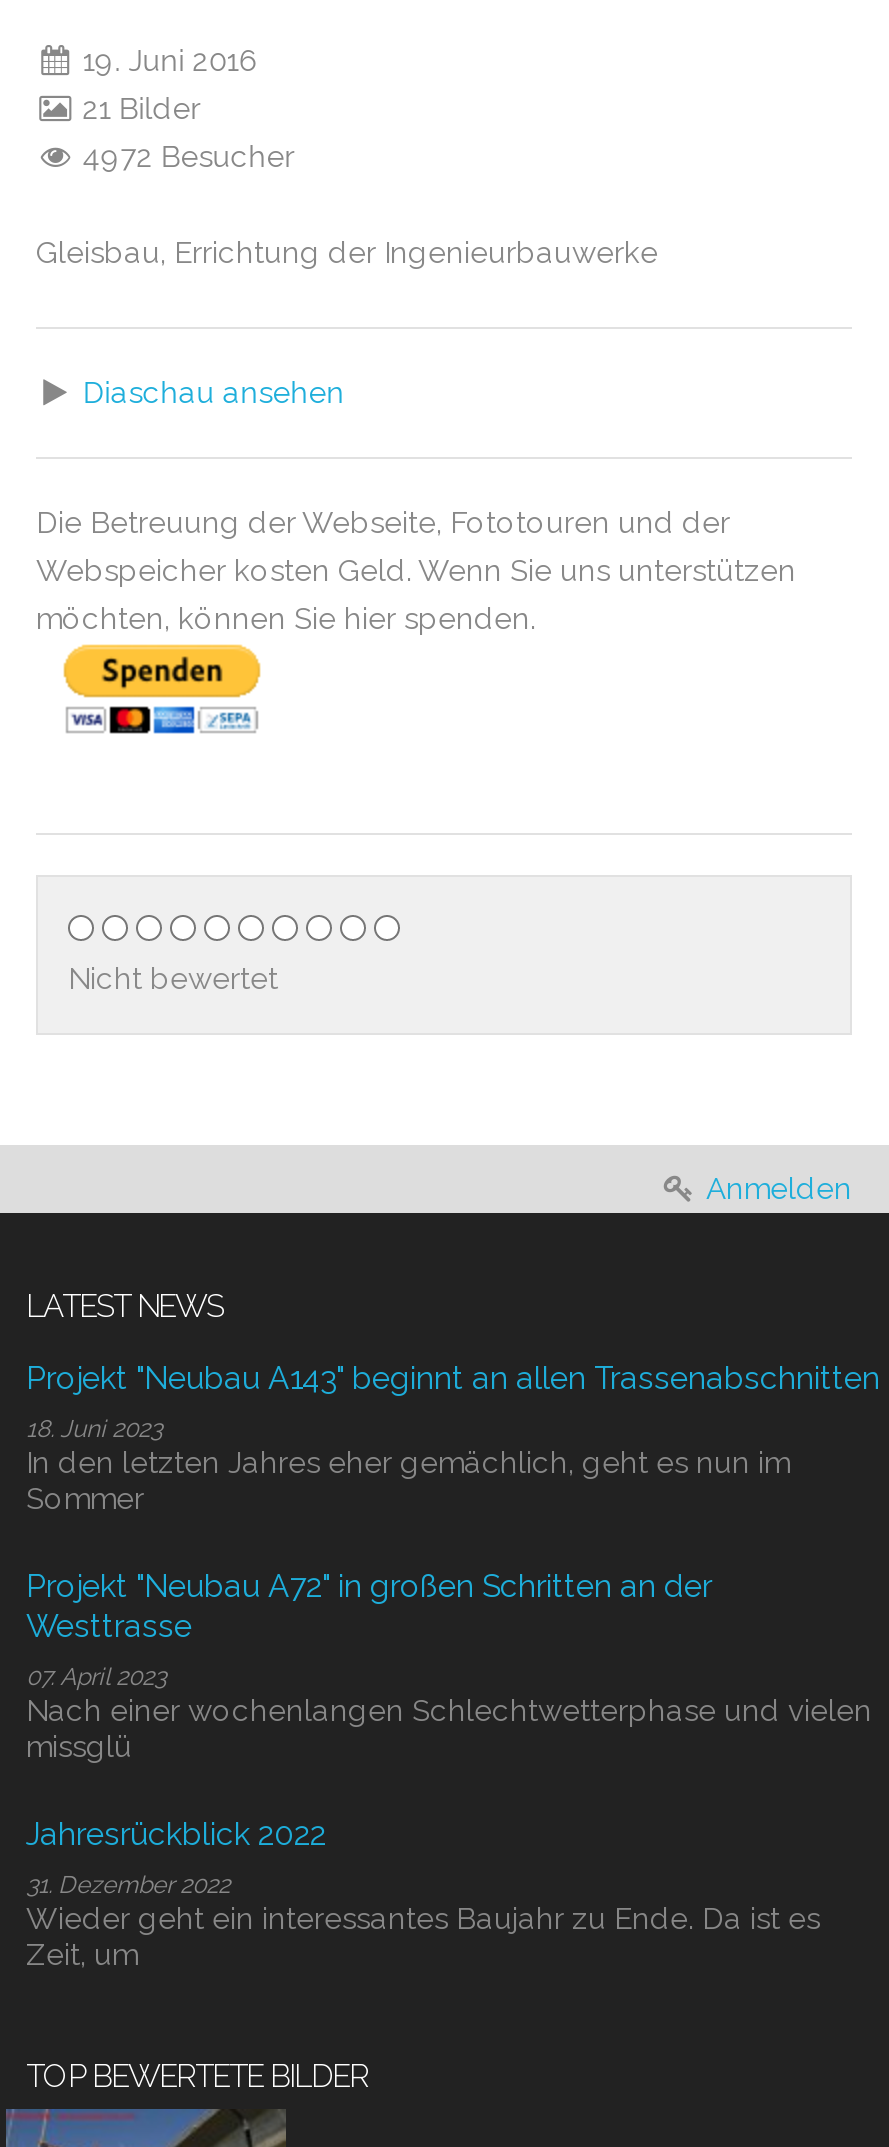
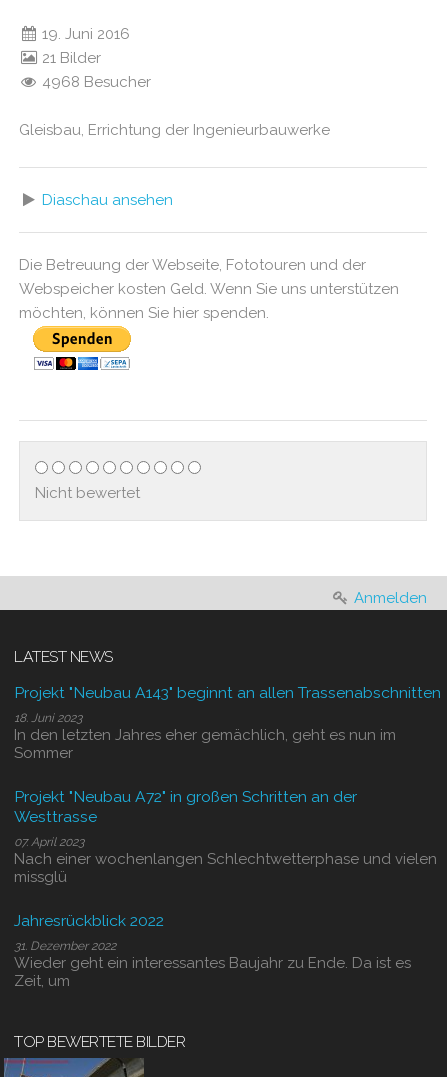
- 4972 Besucher
+ 4968 Besucher
